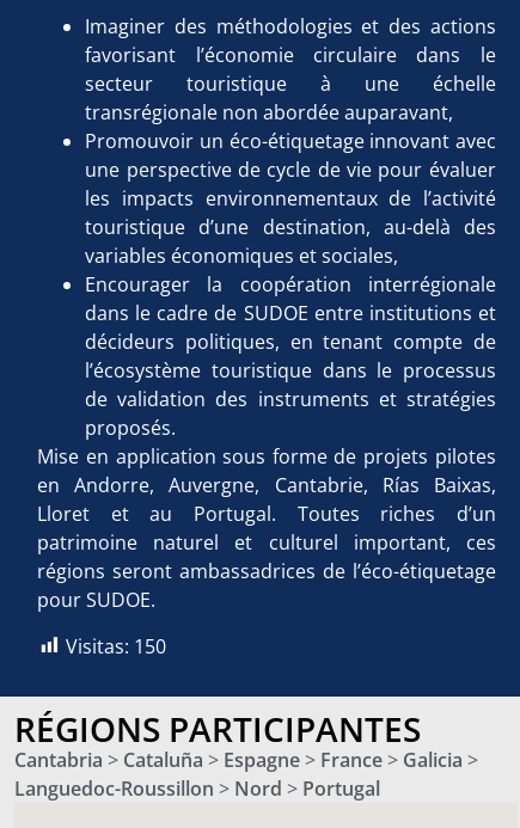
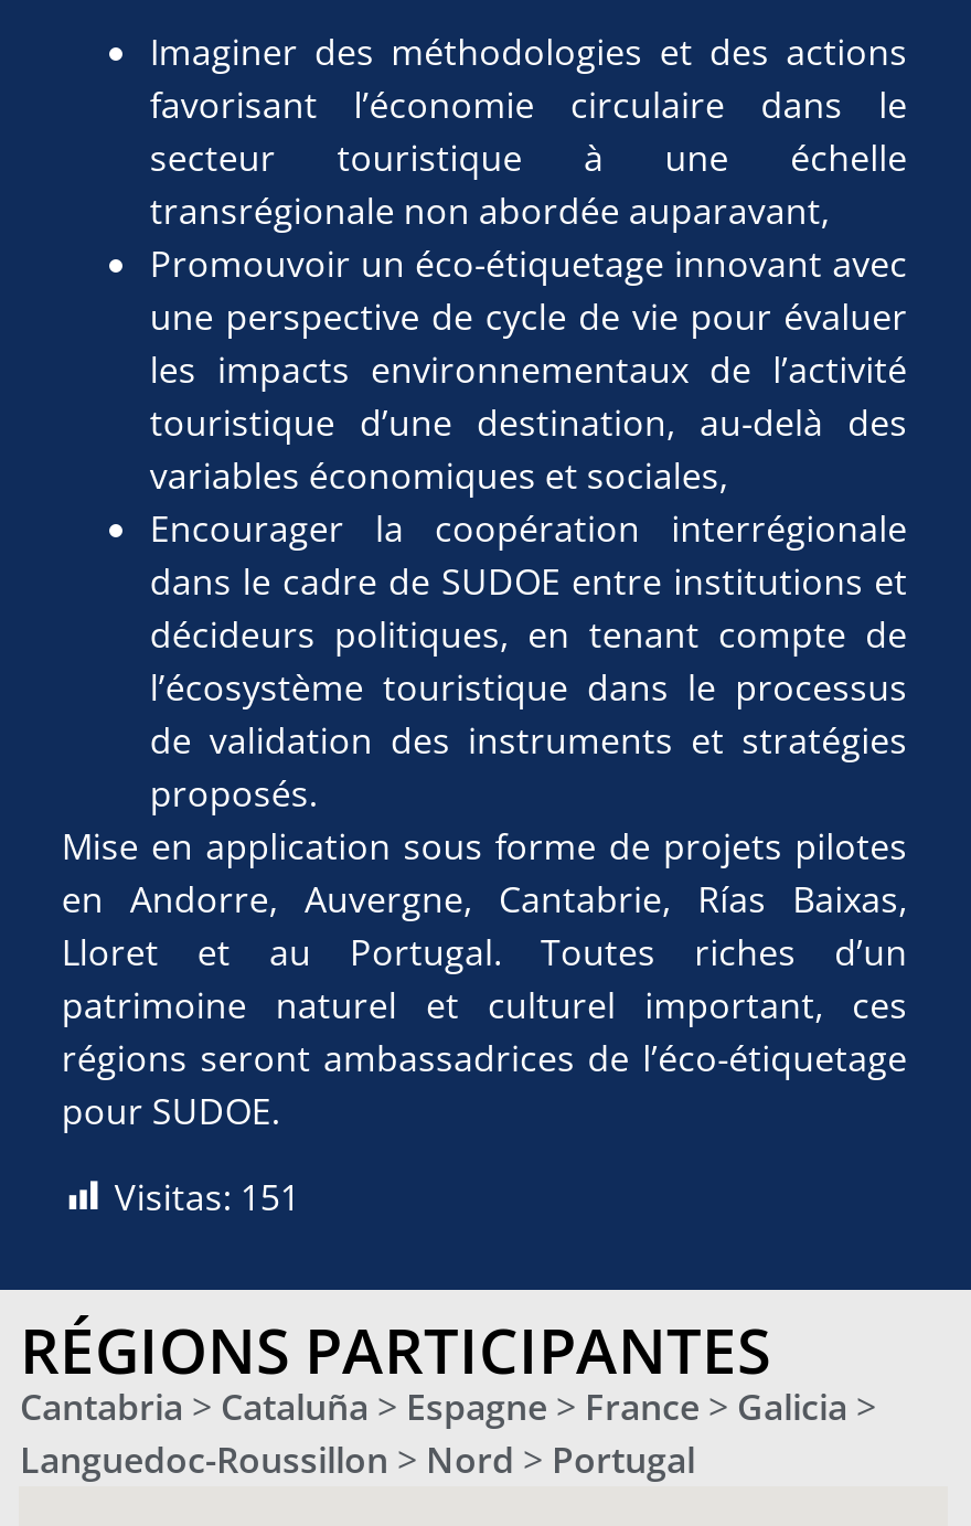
- Visitas: 150
+ Visitas: 151
